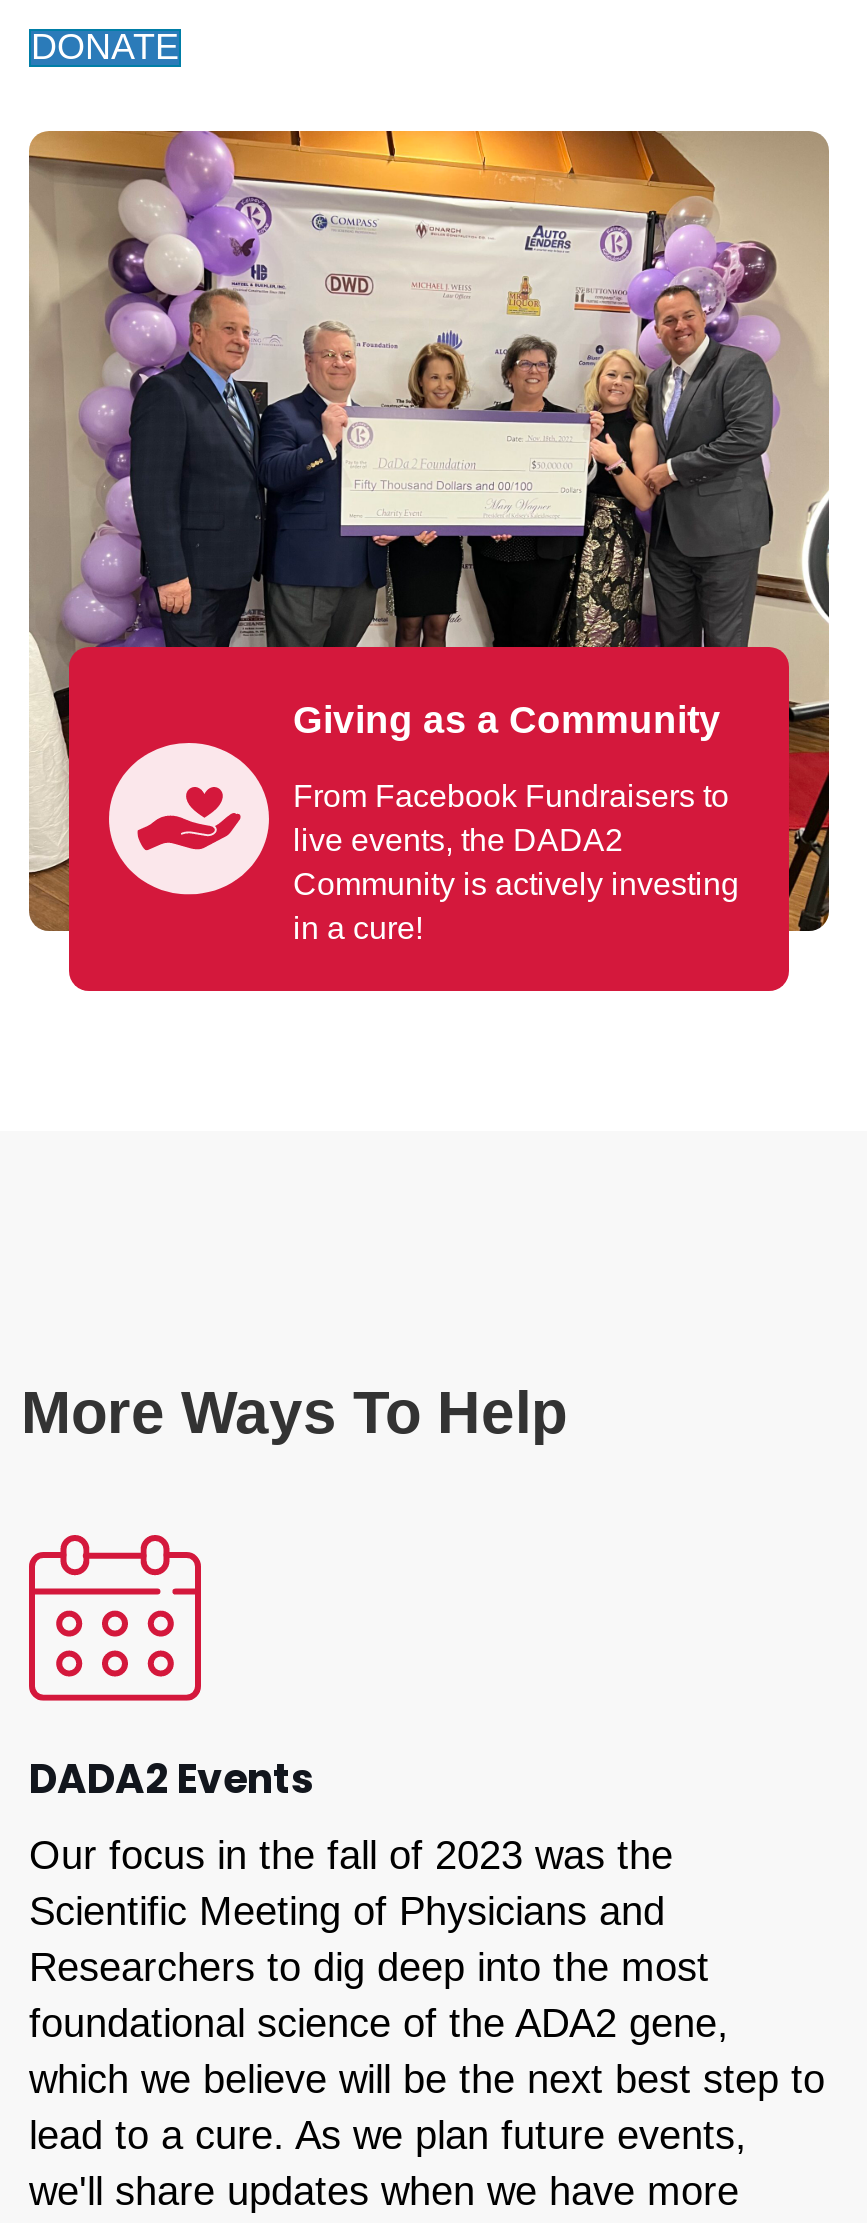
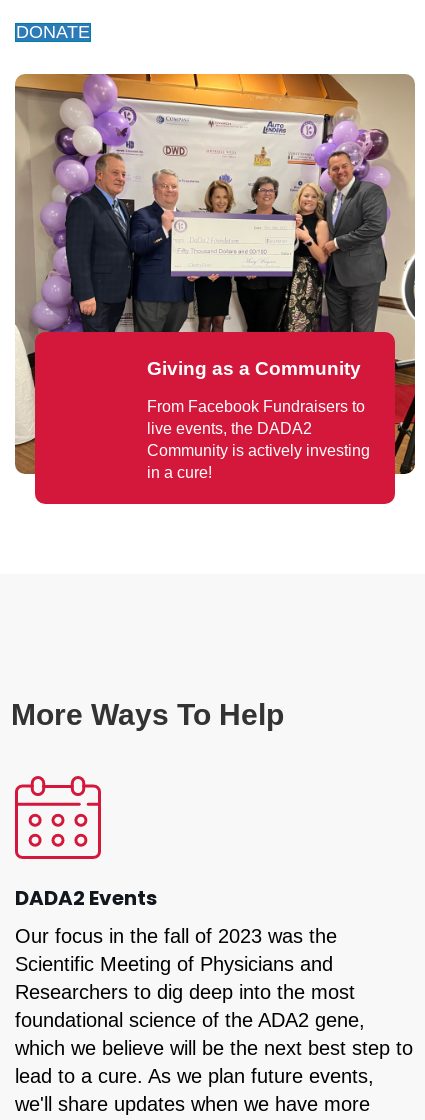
- [image]
